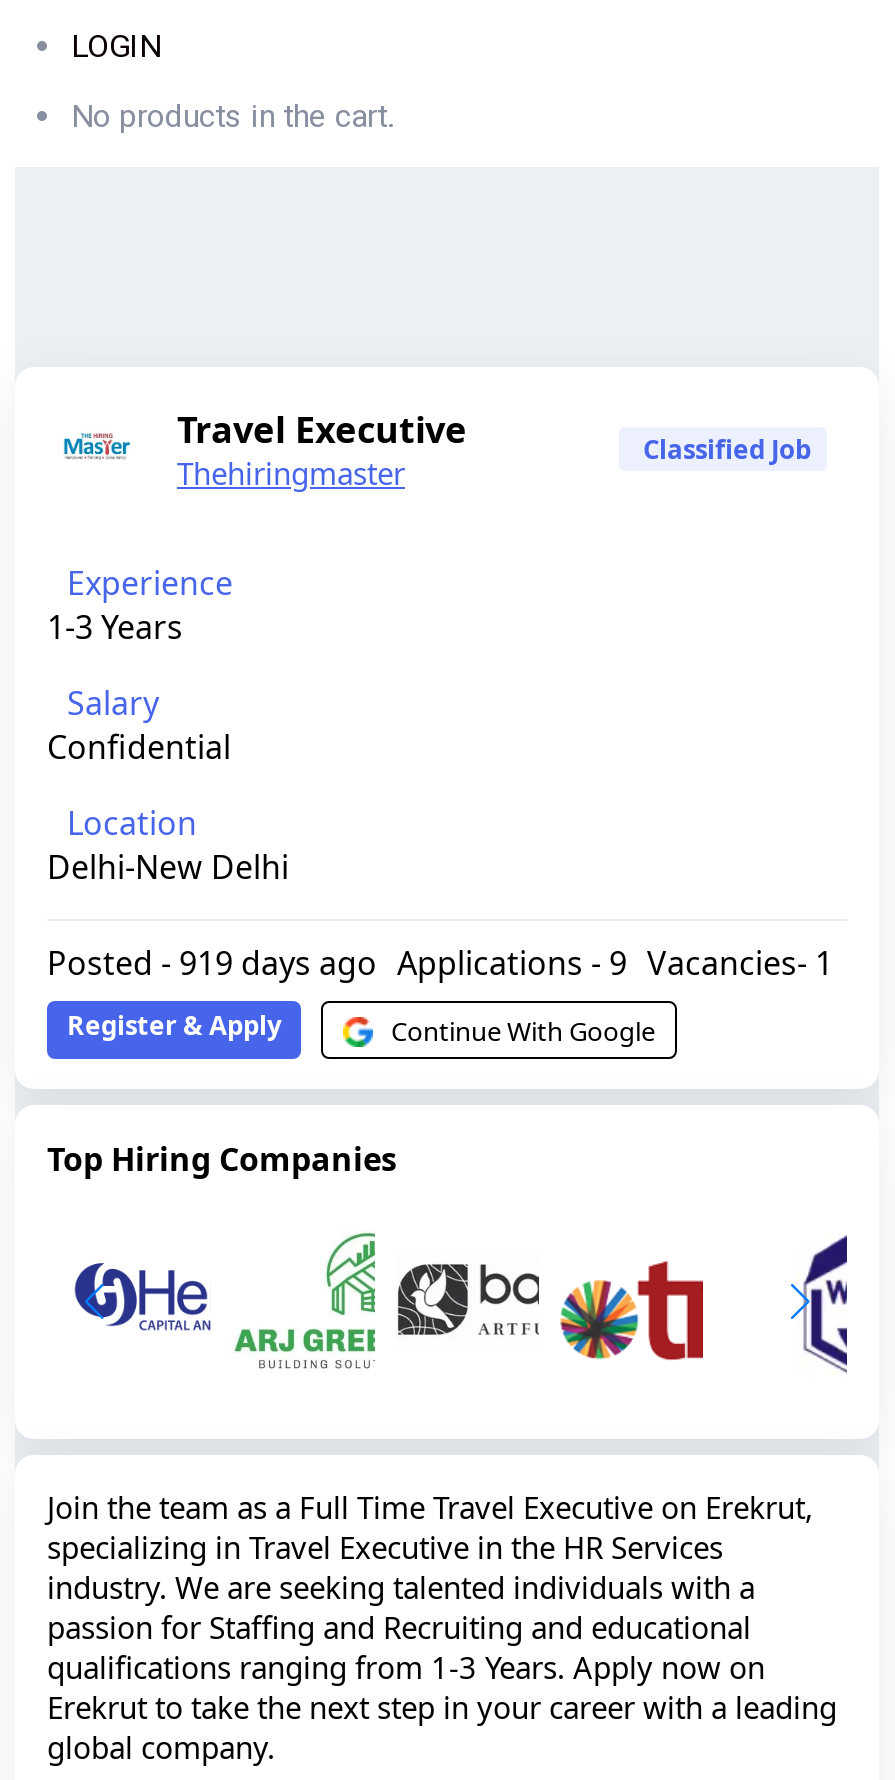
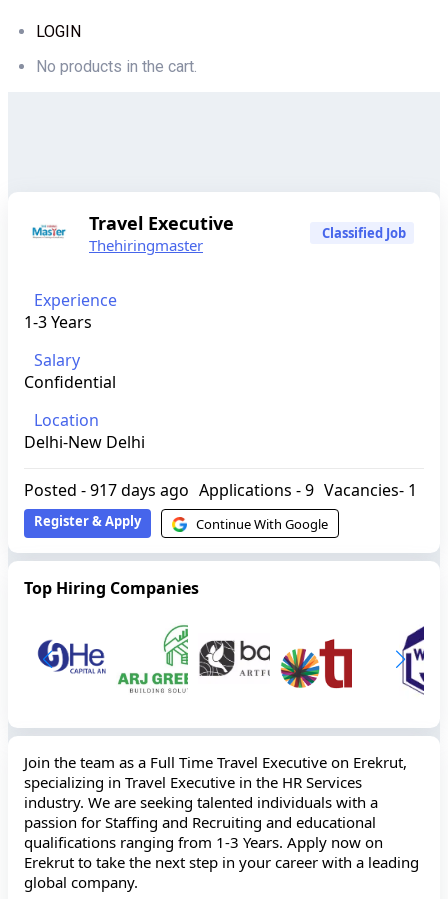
- Posted - 919 days ago Applications - 9 Vacancies- 1
+ Posted - 917 days ago Applications - 9 Vacancies- 1
